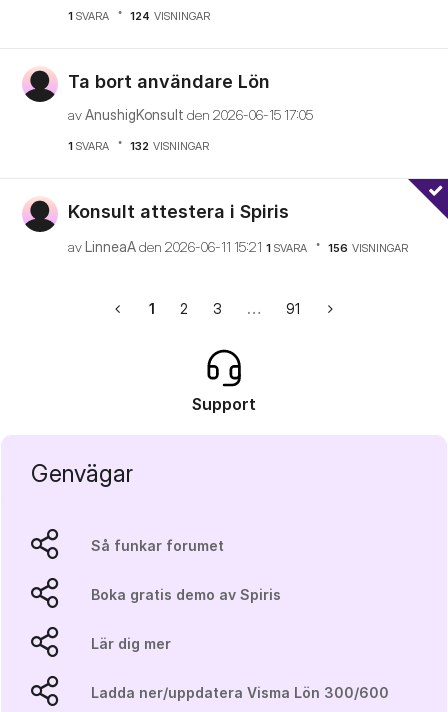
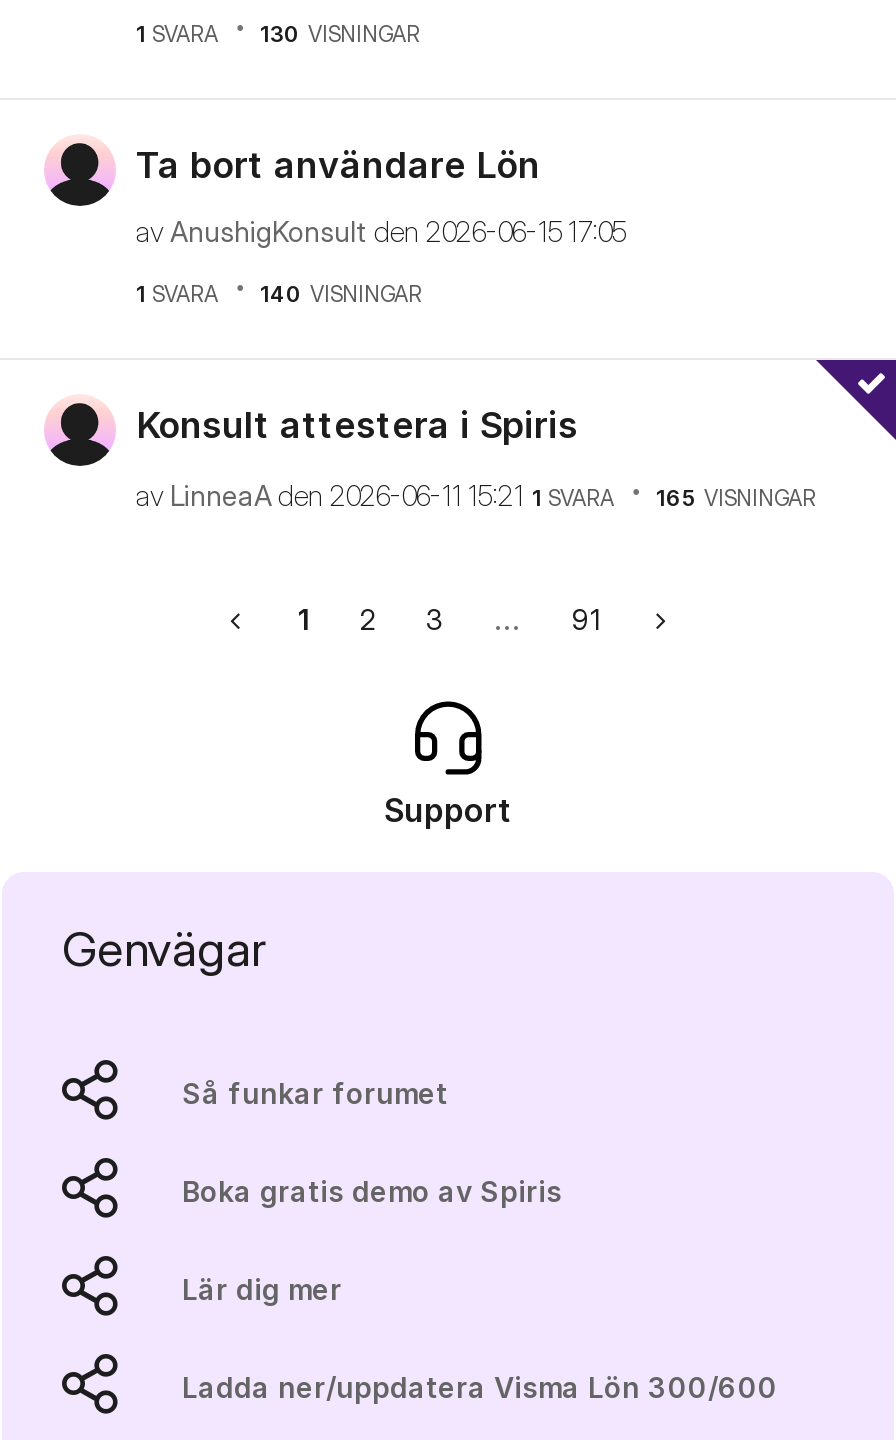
- 1 SVARA 124 VISNINGAR
+ 1 SVARA 130 VISNINGAR

- 1 SVARA 132 VISNINGAR
+ 1 SVARA 140 VISNINGAR

- av LinneaA den 2026-06-11 15:21 1 SVARA 156 VISNINGAR
+ av LinneaA den 2026-06-11 15:21 1 SVARA 165 VISNINGAR
